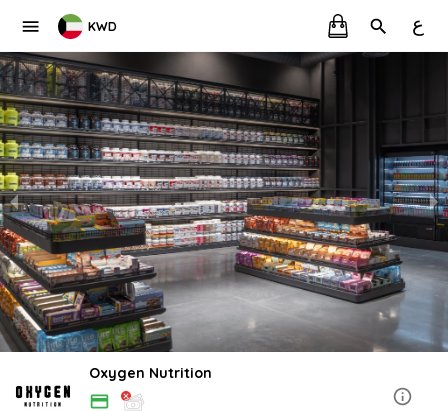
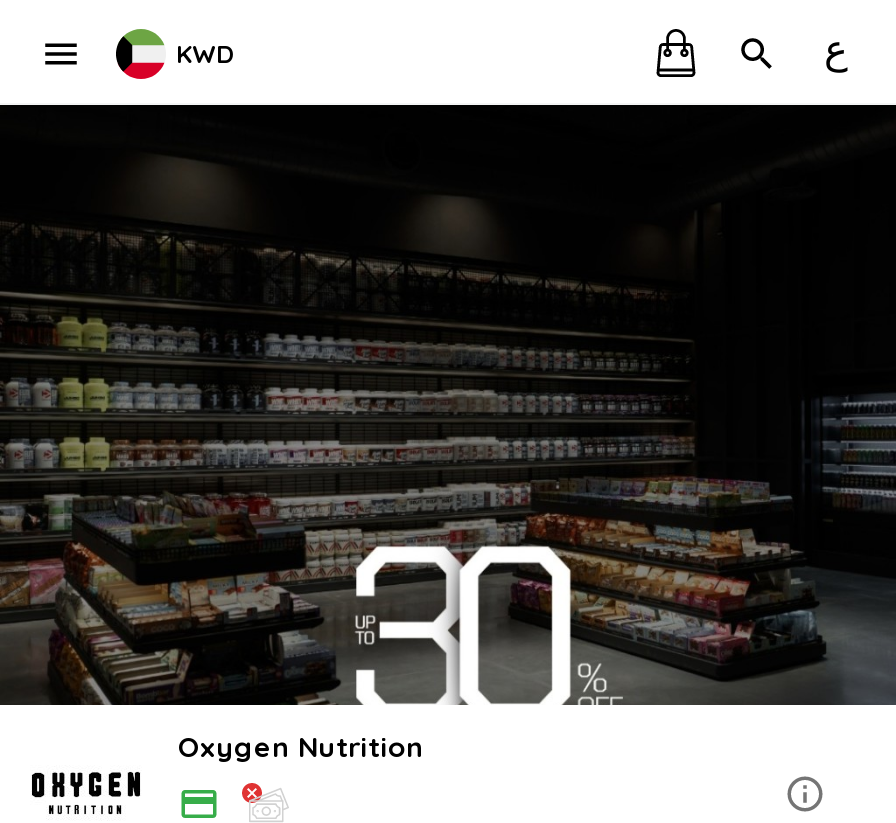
- [image]
+ [image]
